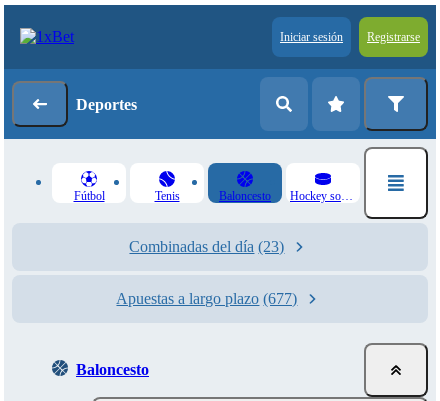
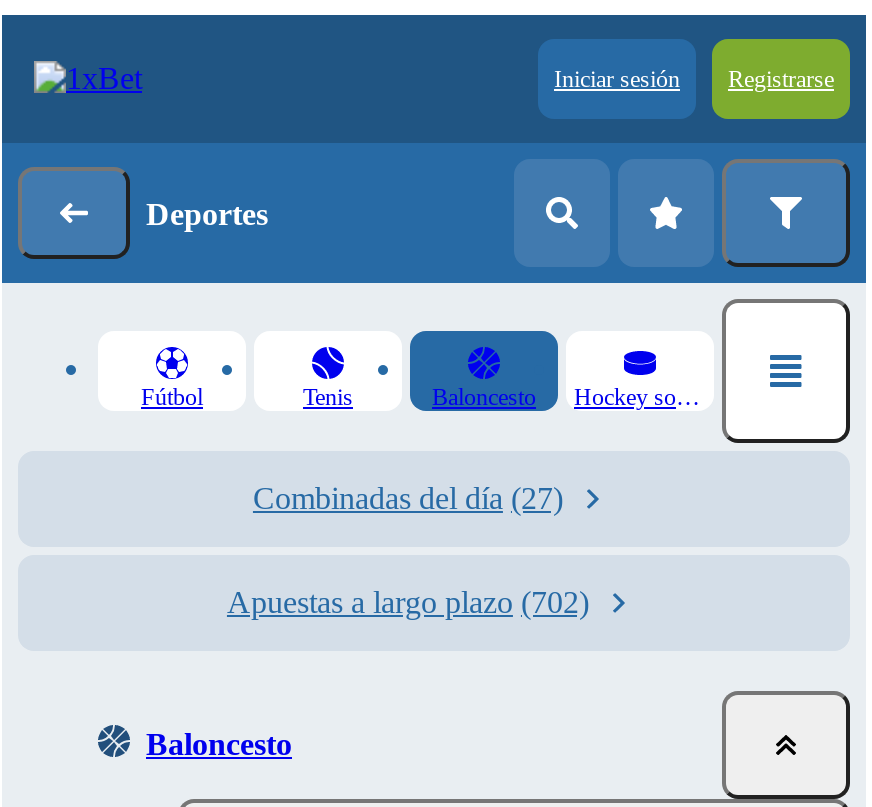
- Combinadas del día (23)
+ Combinadas del día (27)

- Apuestas a largo plazo (677)
+ Apuestas a largo plazo (702)
